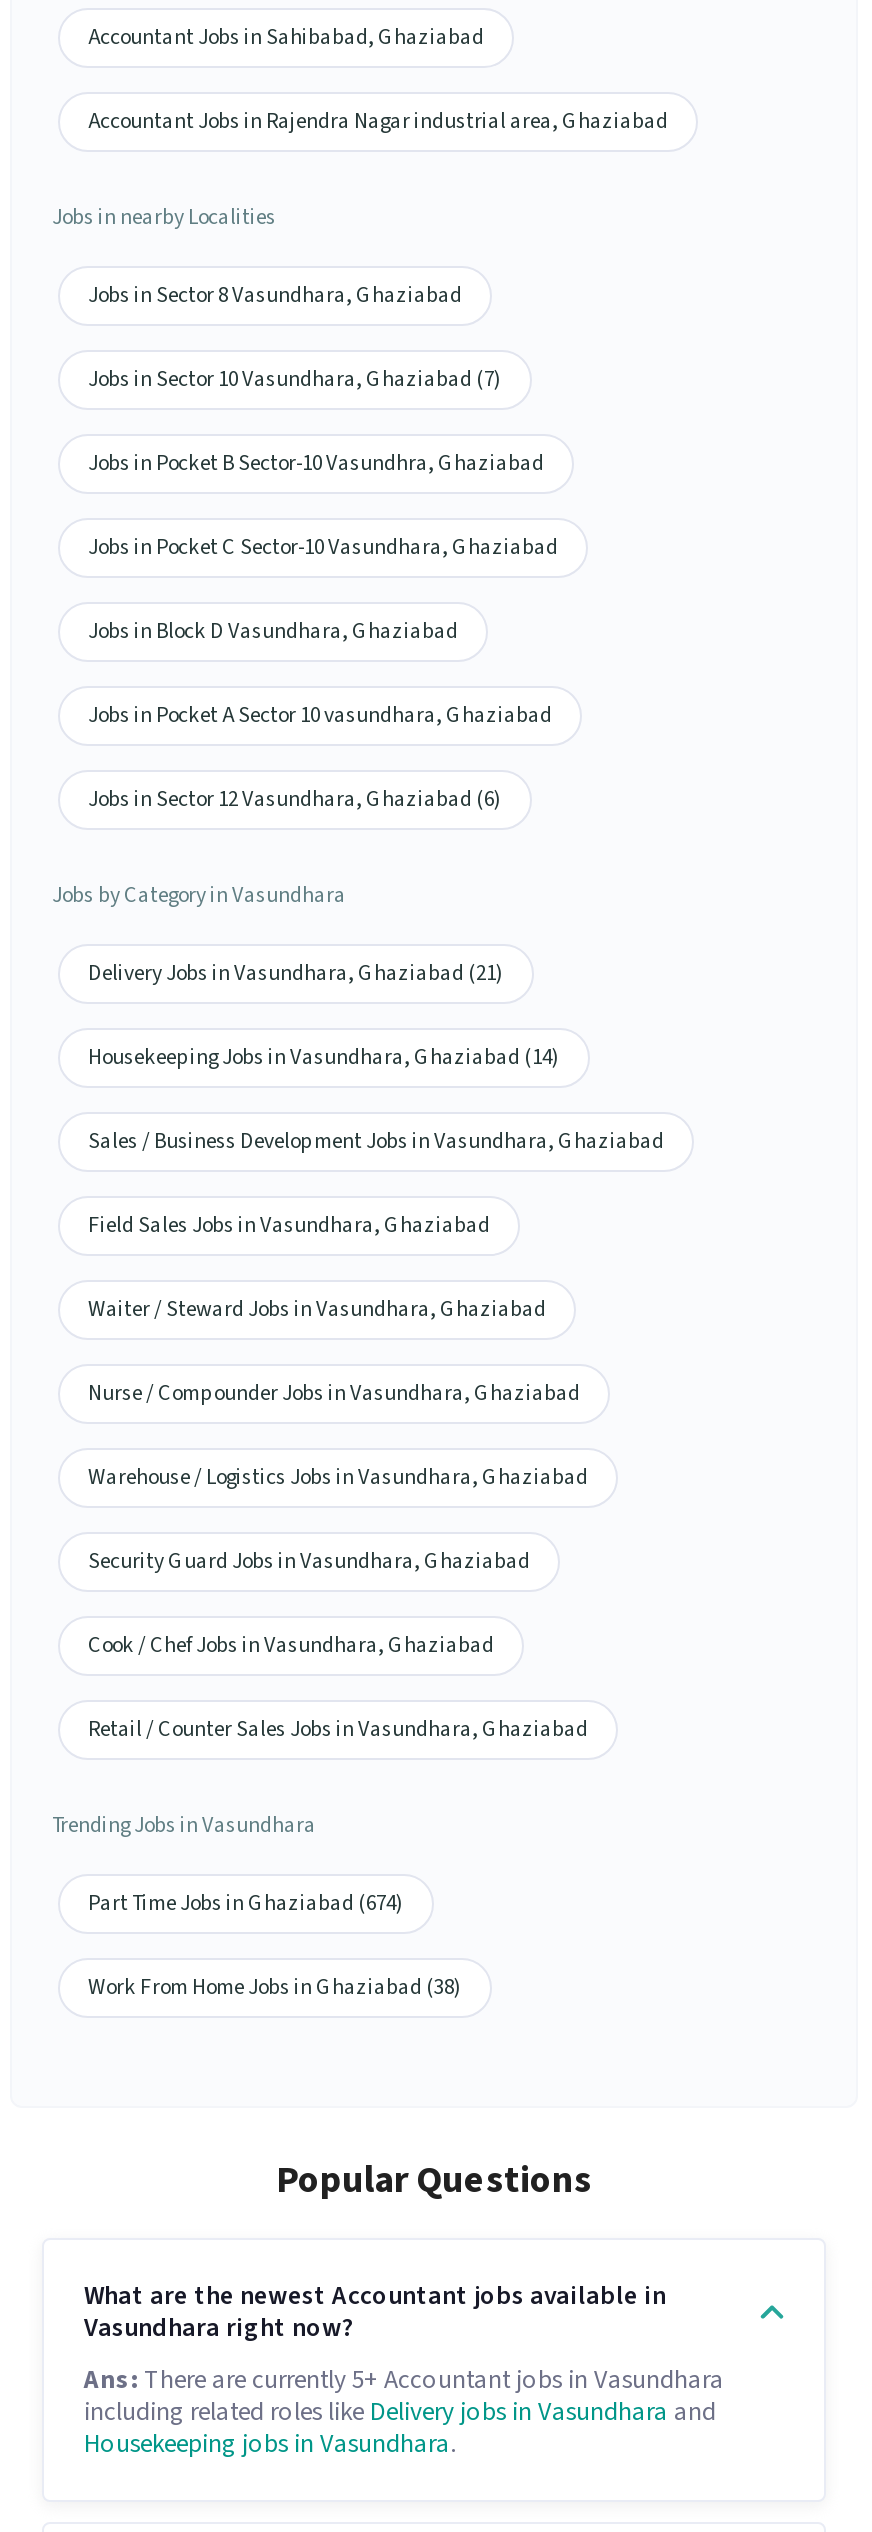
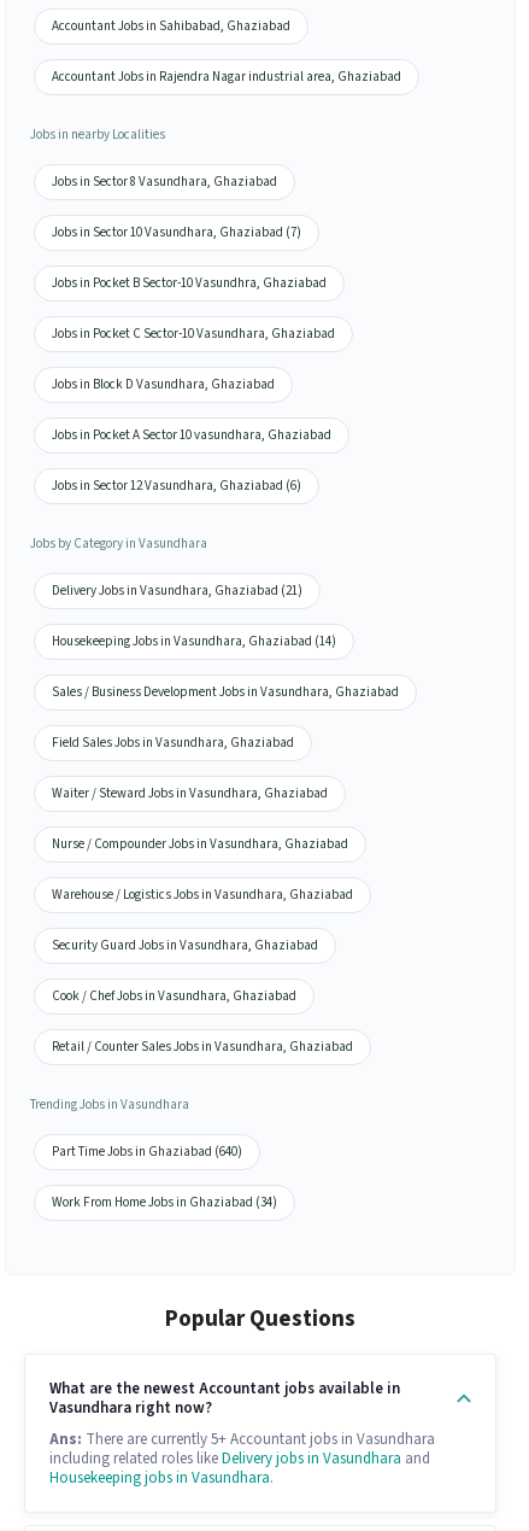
- Part Time Jobs in Ghaziabad (674)
+ Part Time Jobs in Ghaziabad (640)

- Work From Home Jobs in Ghaziabad (38)
+ Work From Home Jobs in Ghaziabad (34)
